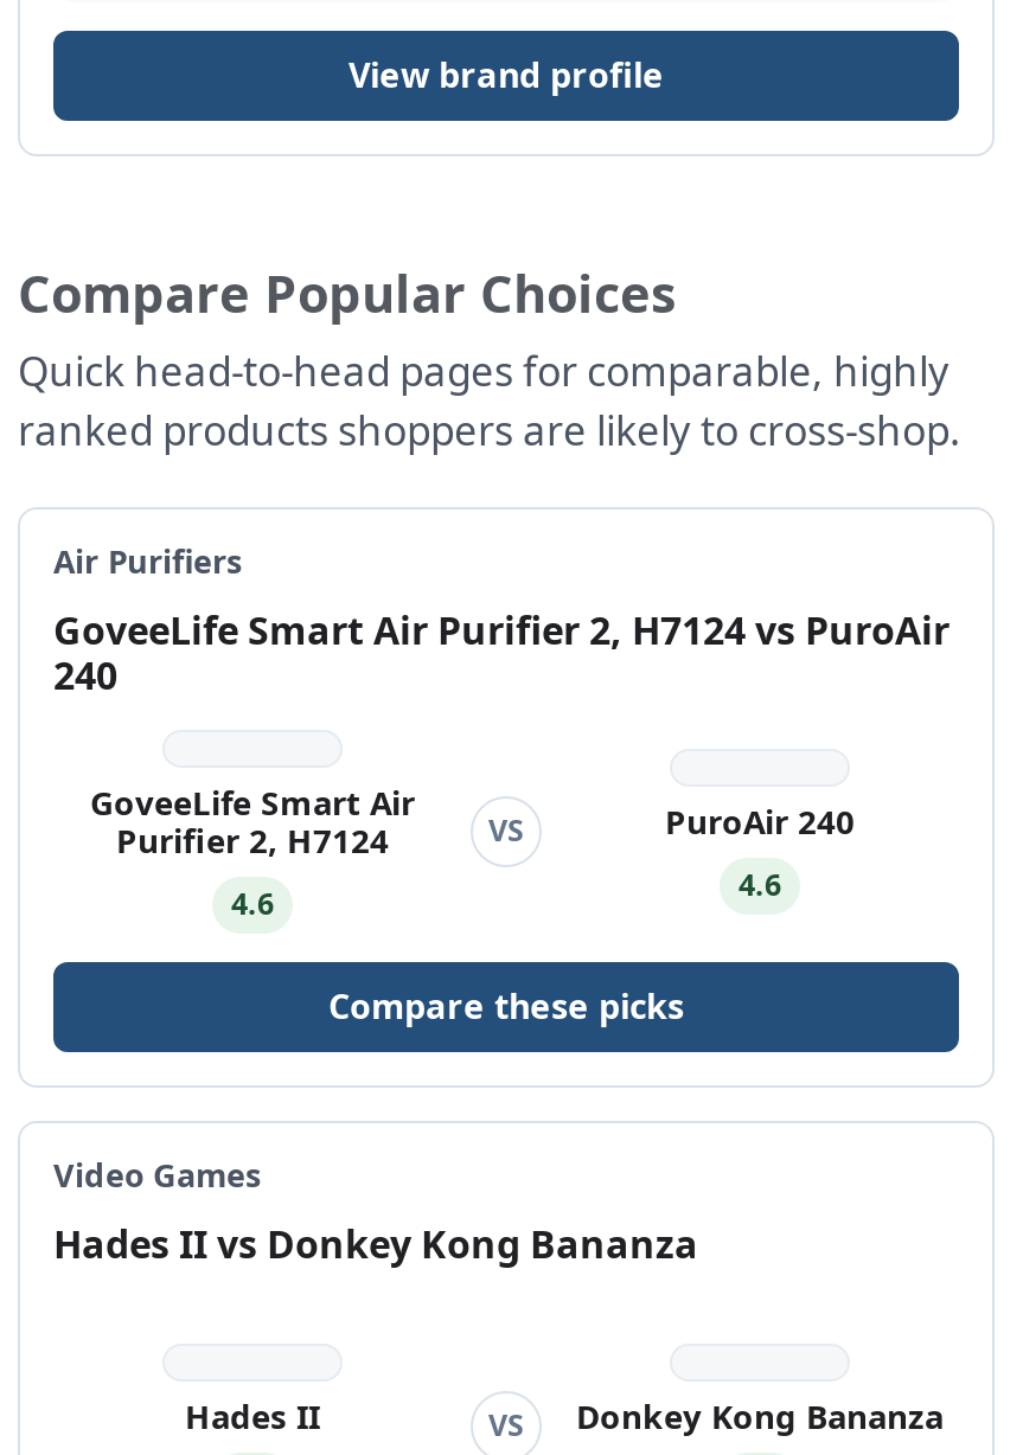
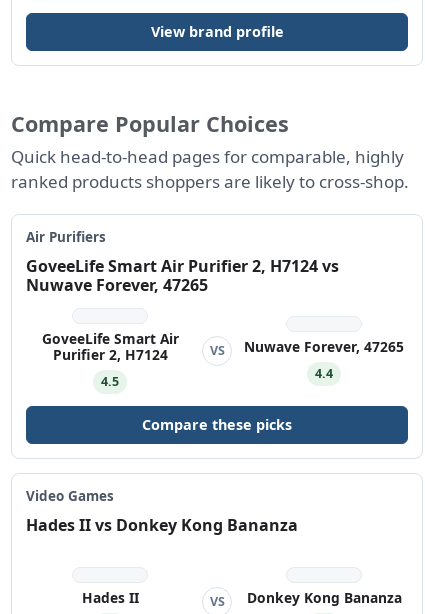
- GoveeLife Smart Air Purifier 2, H7124 vs PuroAir
- 240
+ GoveeLife Smart Air Purifier 2, H7124 vs
+ Nuwave Forever, 47265

- PuroAir 240
+ Nuwave Forever, 47265

- 4.6
+ 4.4

- 4.6
+ 4.5
